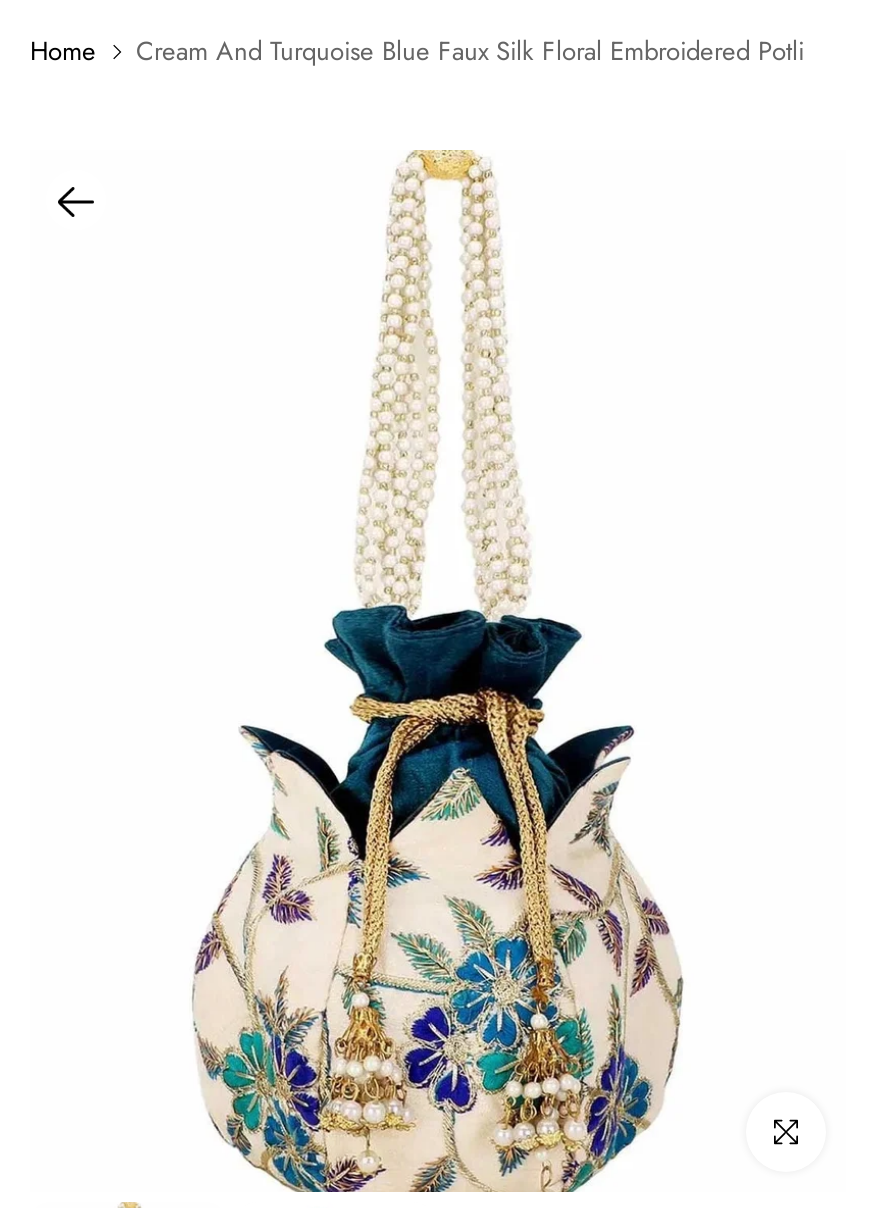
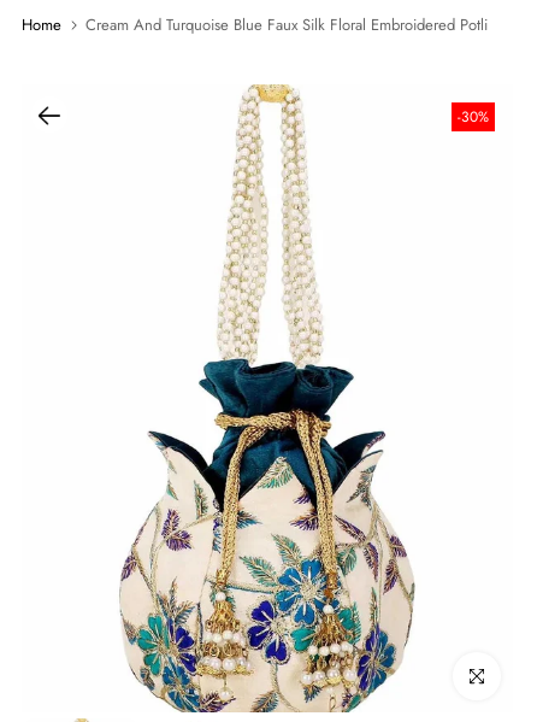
+ -30%
